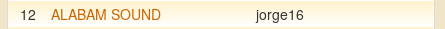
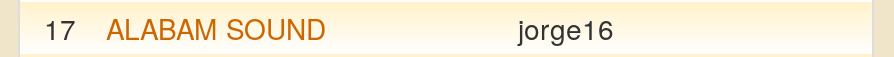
- 12 ALABAM SOUND
+ 17 ALABAM SOUND
